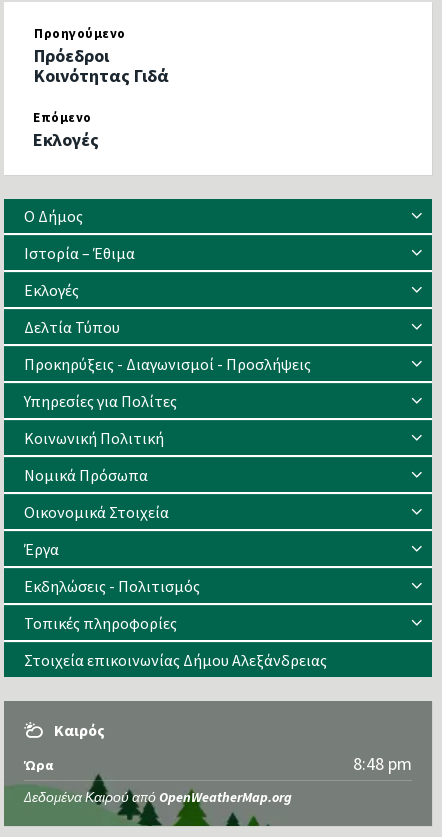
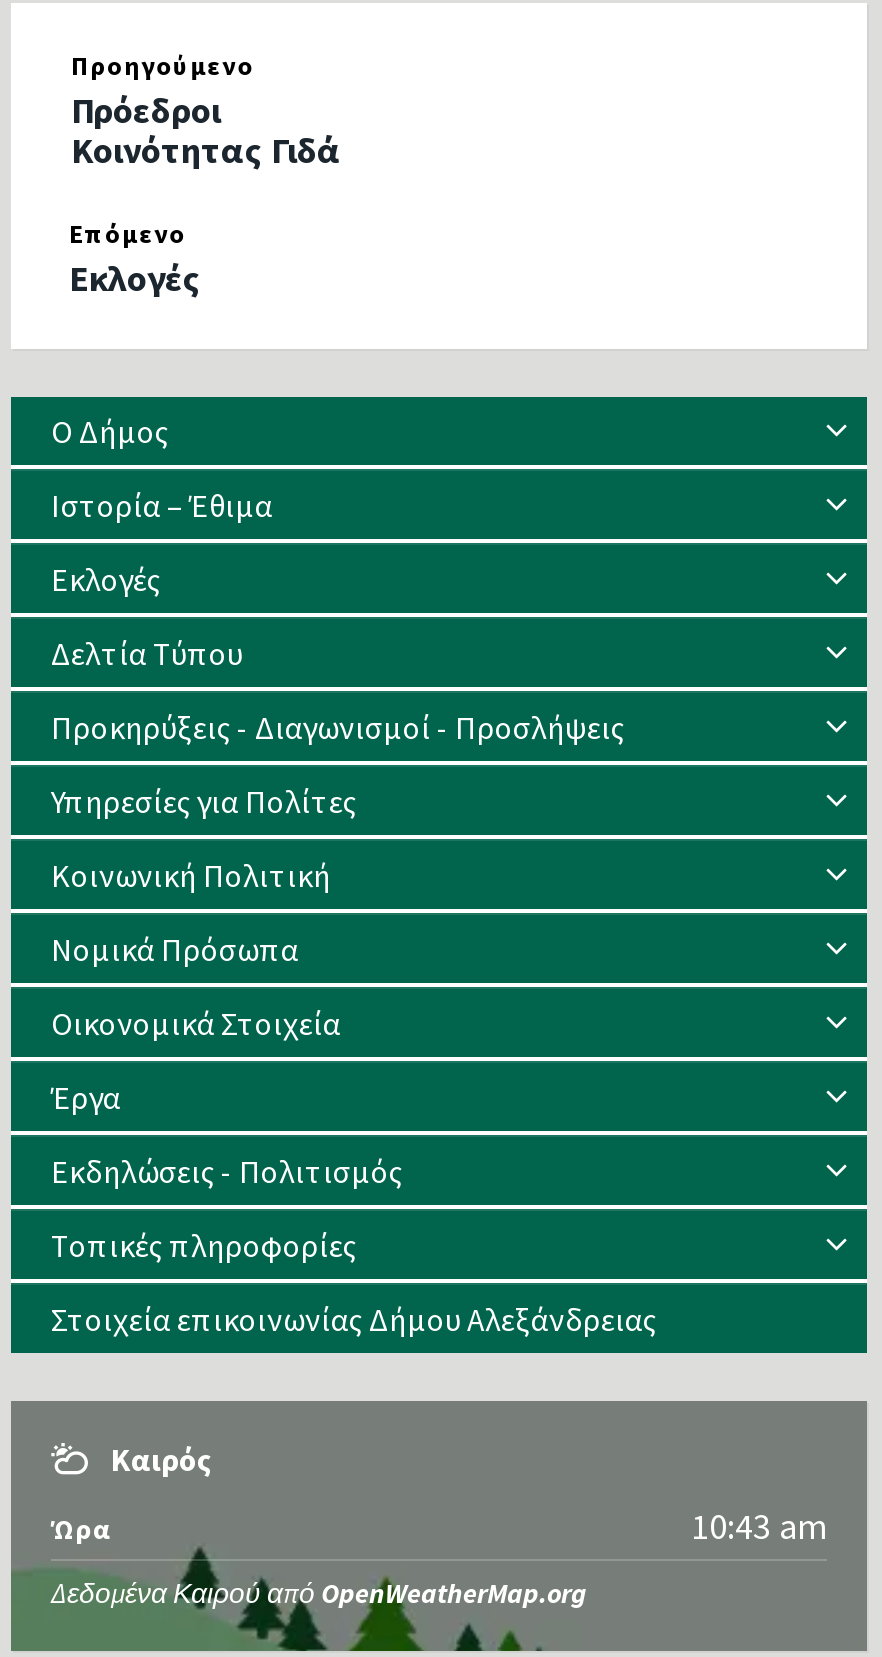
- 8:48 pm
+ 10:43 am
